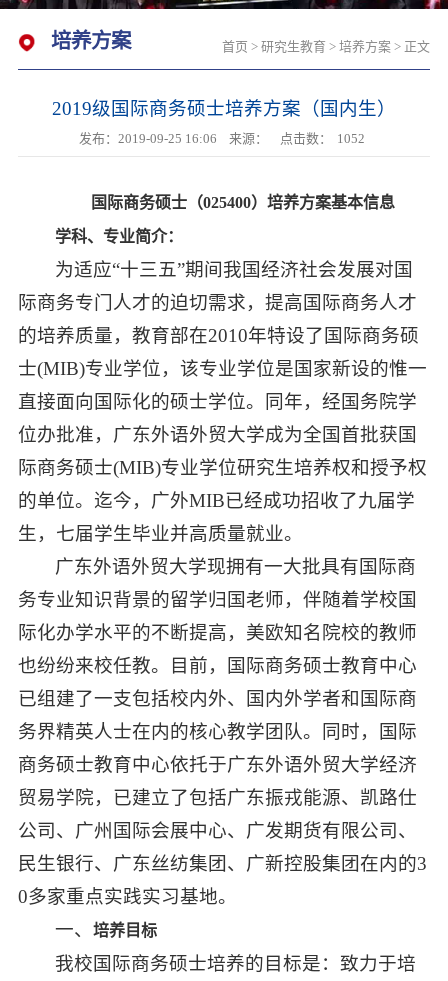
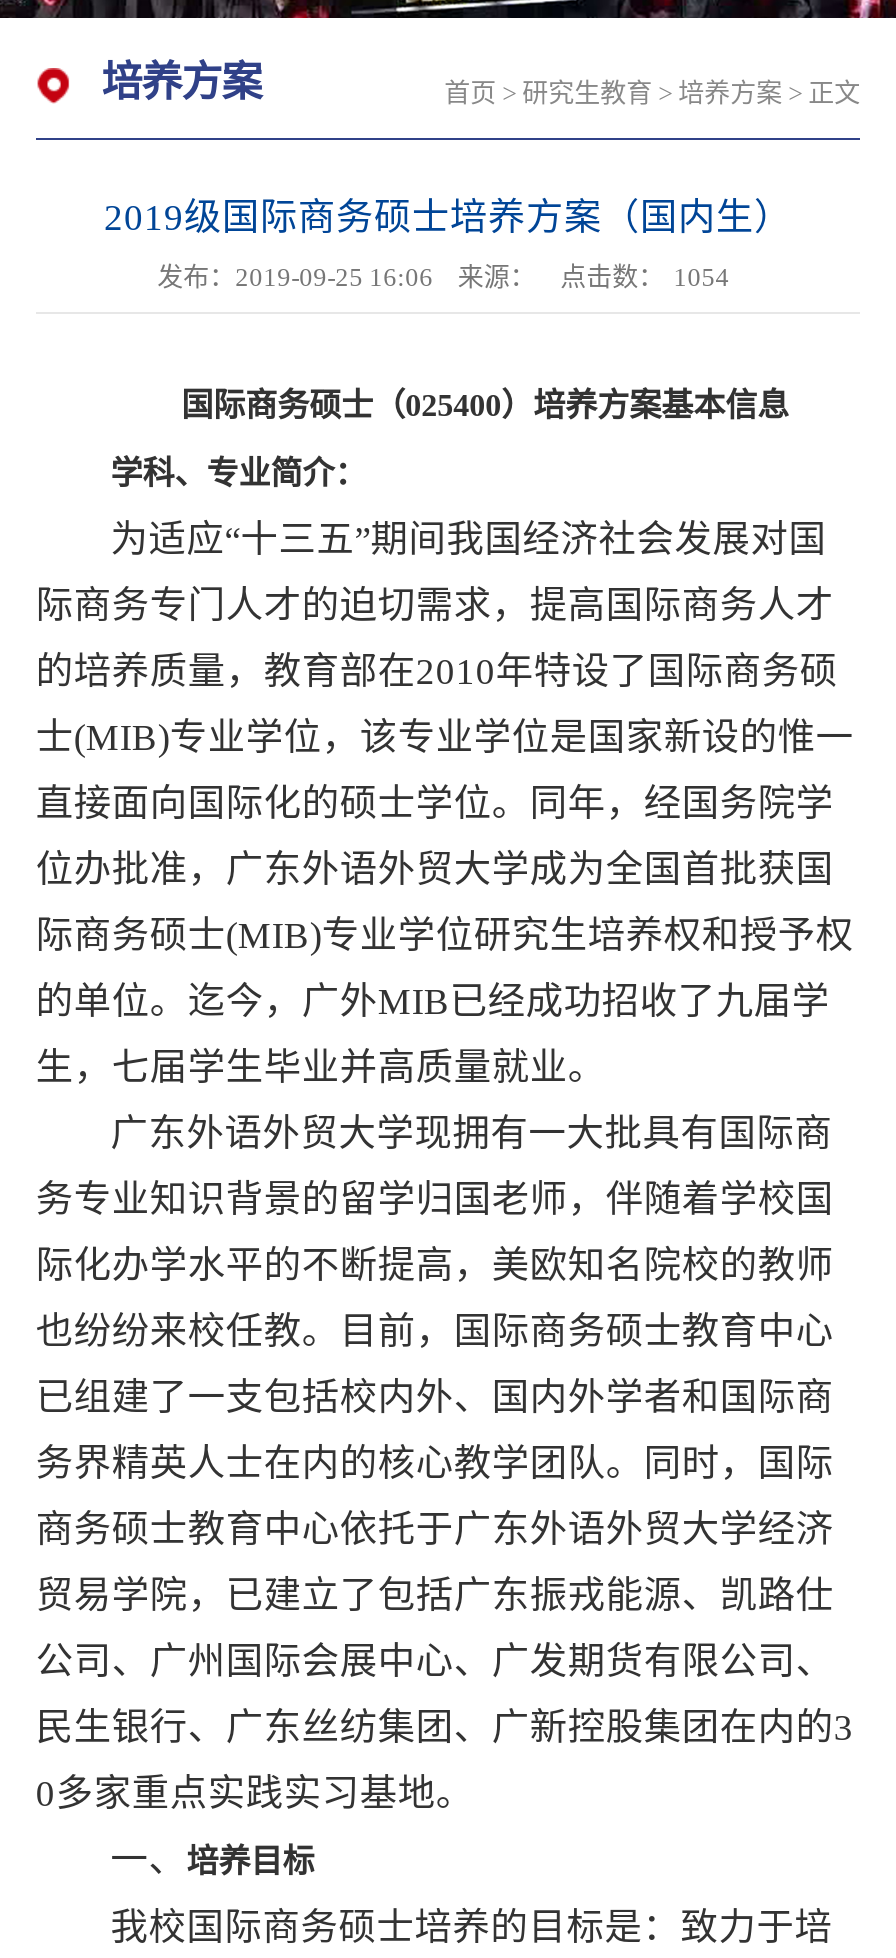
- 发布：2019-09-25 16:06 来源： 点击数： 1052
+ 发布：2019-09-25 16:06 来源： 点击数： 1054
